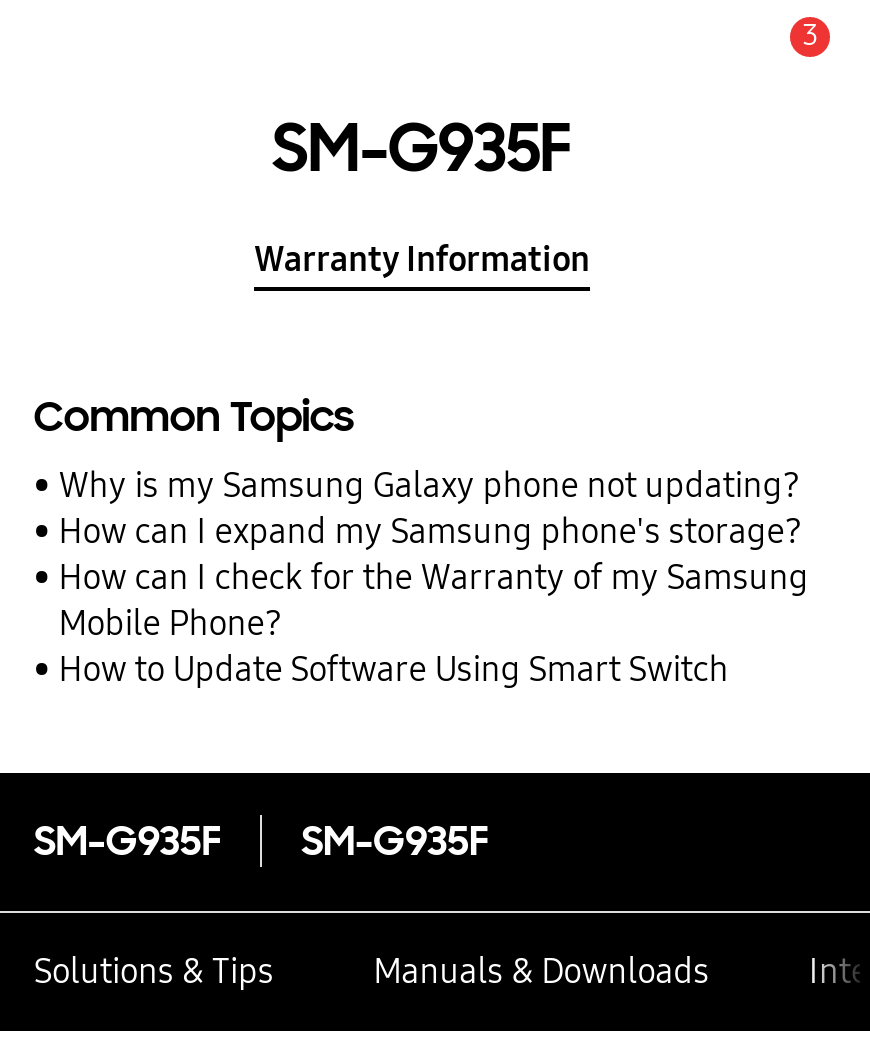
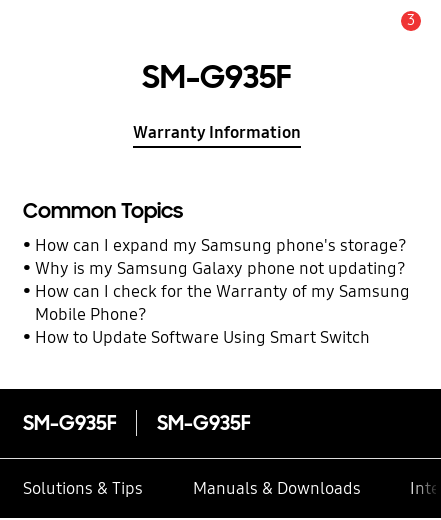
moved down: Why is my Samsung Galaxy phone not updating?

moved up: How can I expand my Samsung phone's storage?
